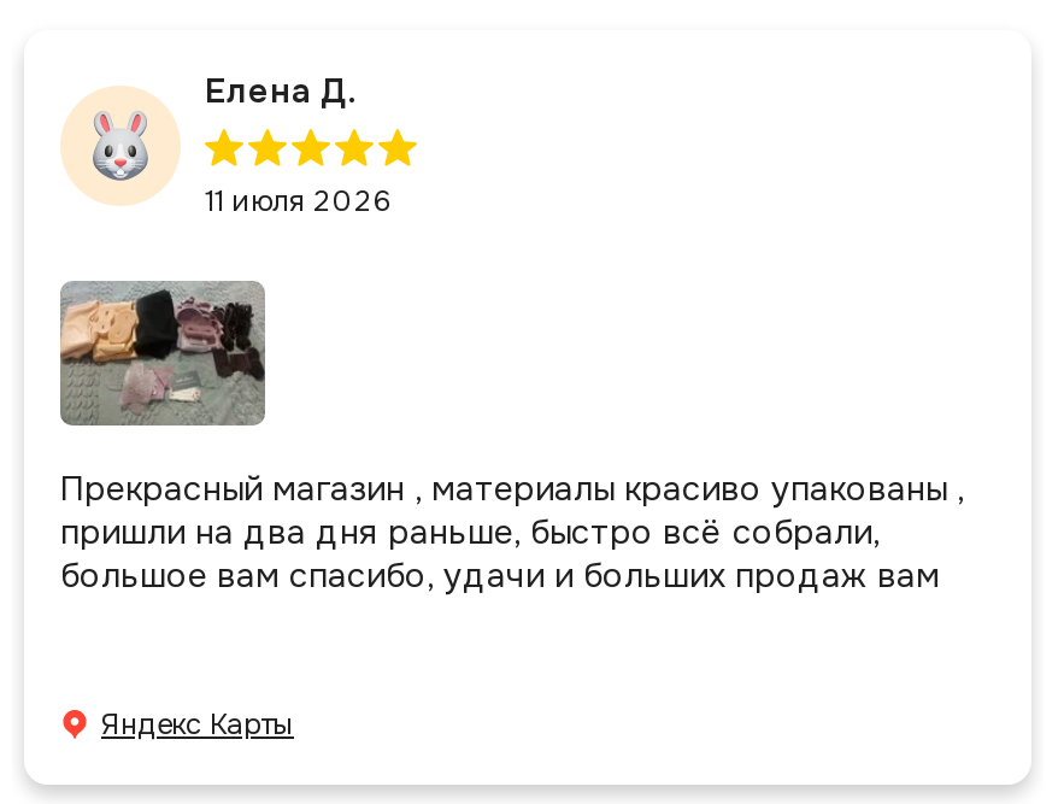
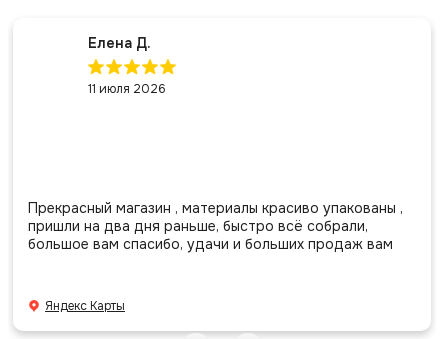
- [image]

- [image]
